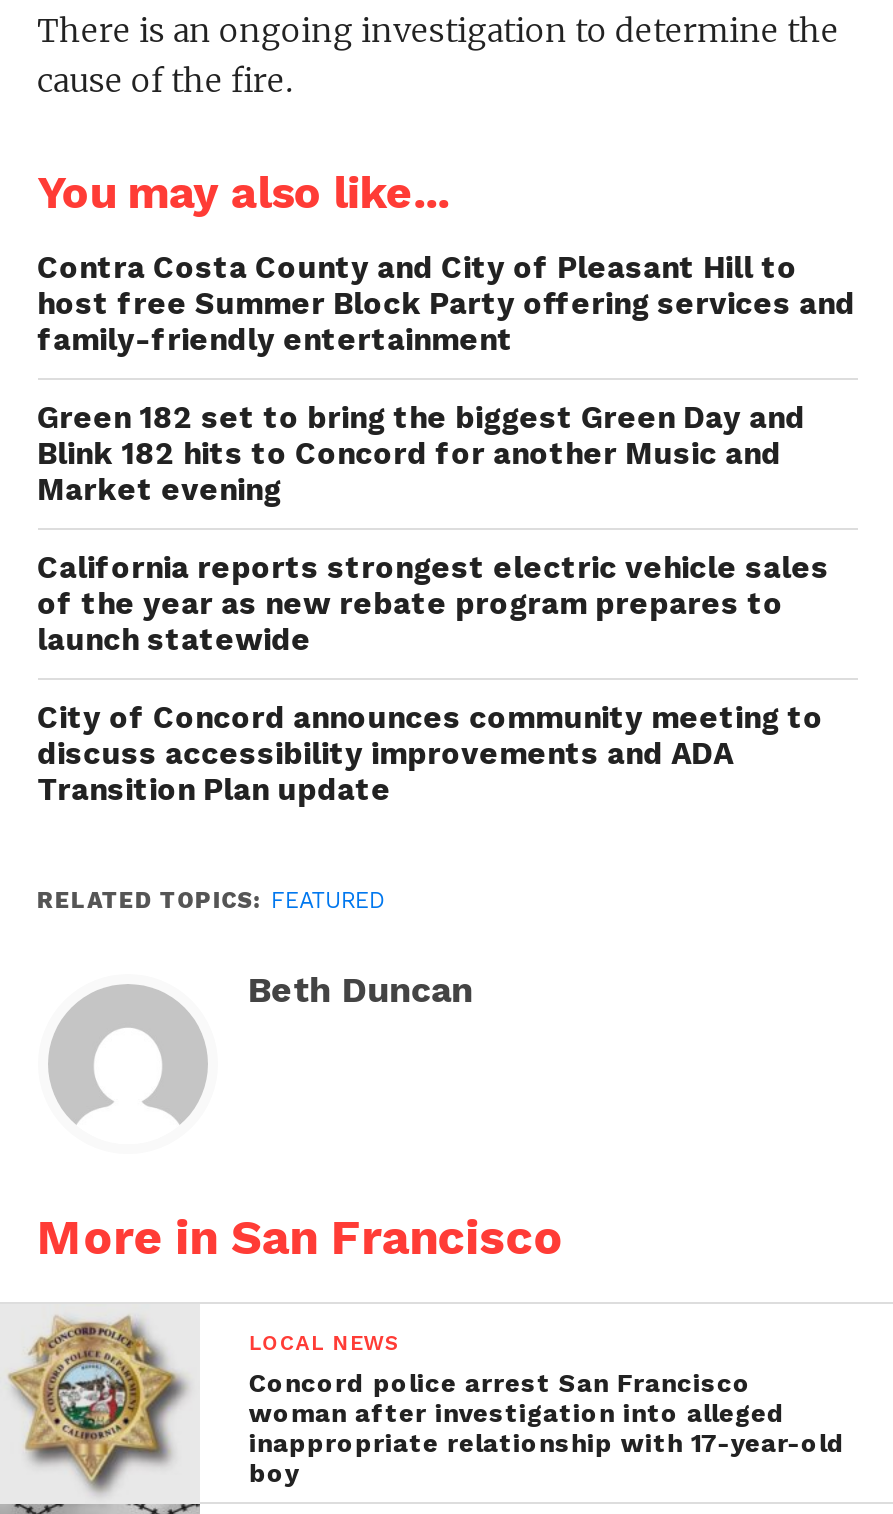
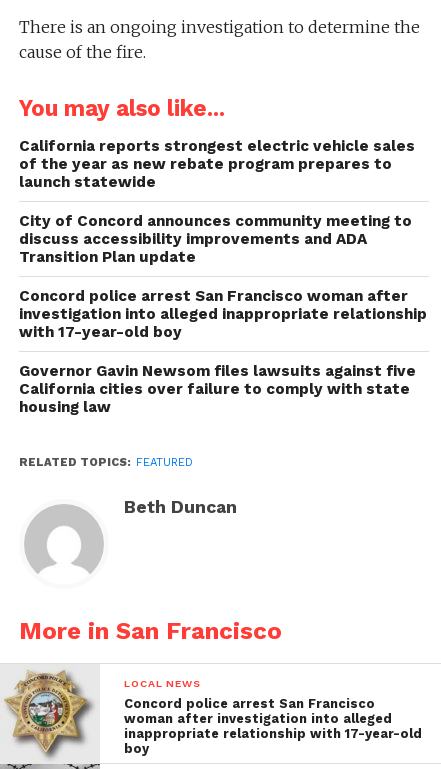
- Contra Costa County and City of Pleasant Hill to
- host free Summer Block Party offering services and
- family-friendly entertainment
- Green 182 set to bring the biggest Green Day and
- Blink 182 hits to Concord for another Music and
- Market evening

moved up: California reports strongest electric vehicle sales | of the year as new rebate program prepares to | launch statewide | City of Concord announces community meeting to | discuss accessibility improvements and ADA | Transition Plan update

+ Concord police arrest San Francisco woman after
+ investigation into alleged inappropriate relationship
+ with 17-year-old boy
+ Governor Gavin Newsom files lawsuits against five
+ California cities over failure to comply with state
+ housing law
